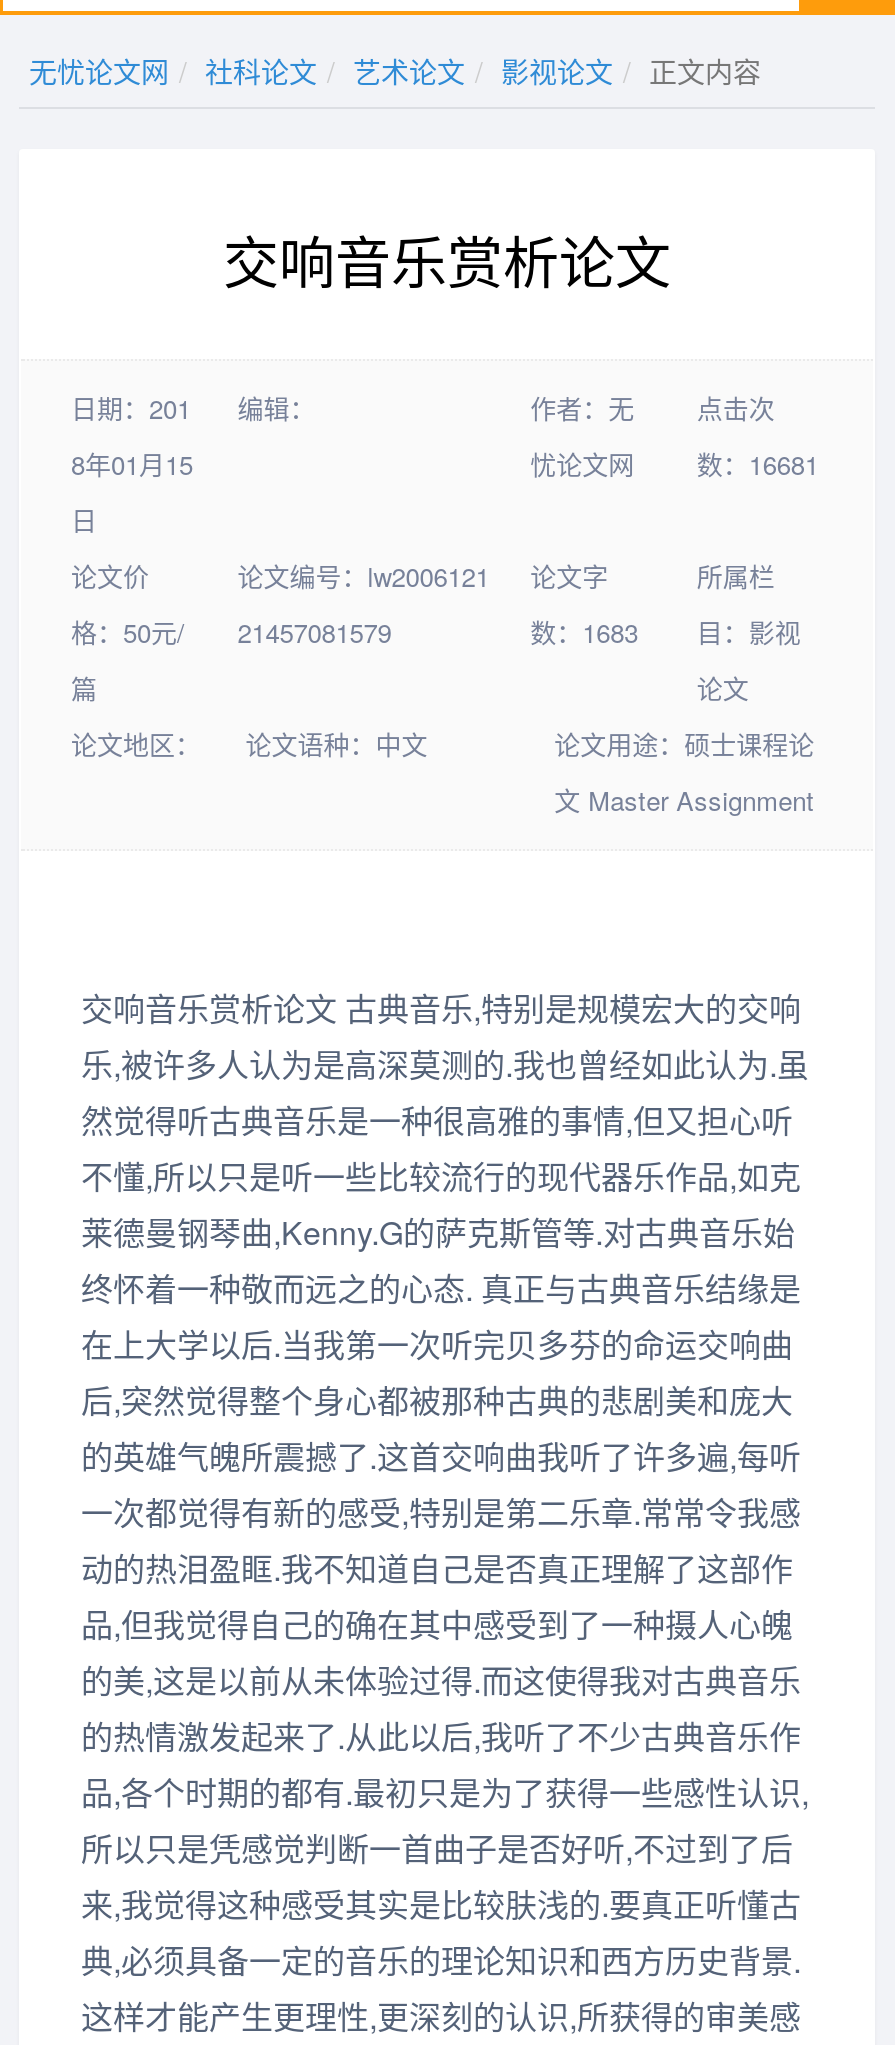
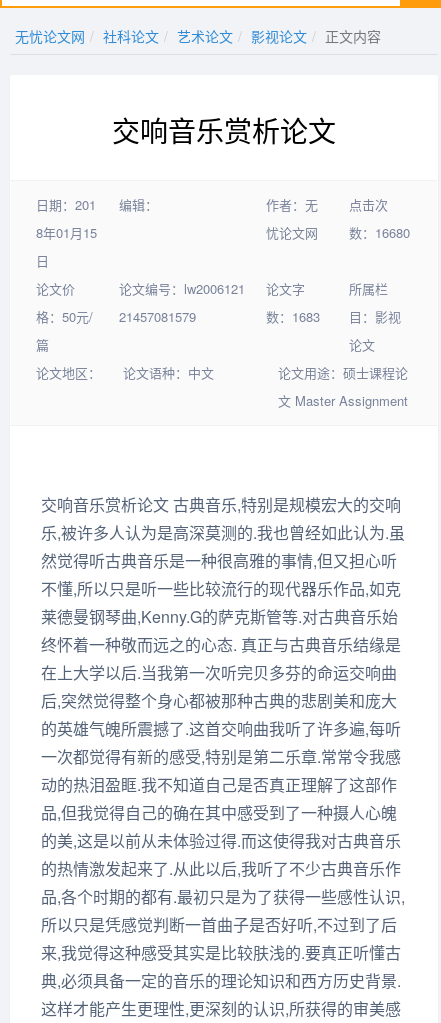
- 忧论文网 数：16681
+ 忧论文网 数：16680
